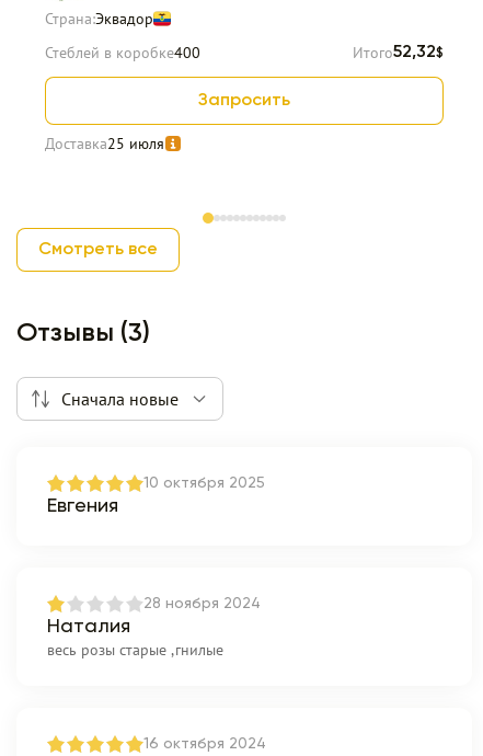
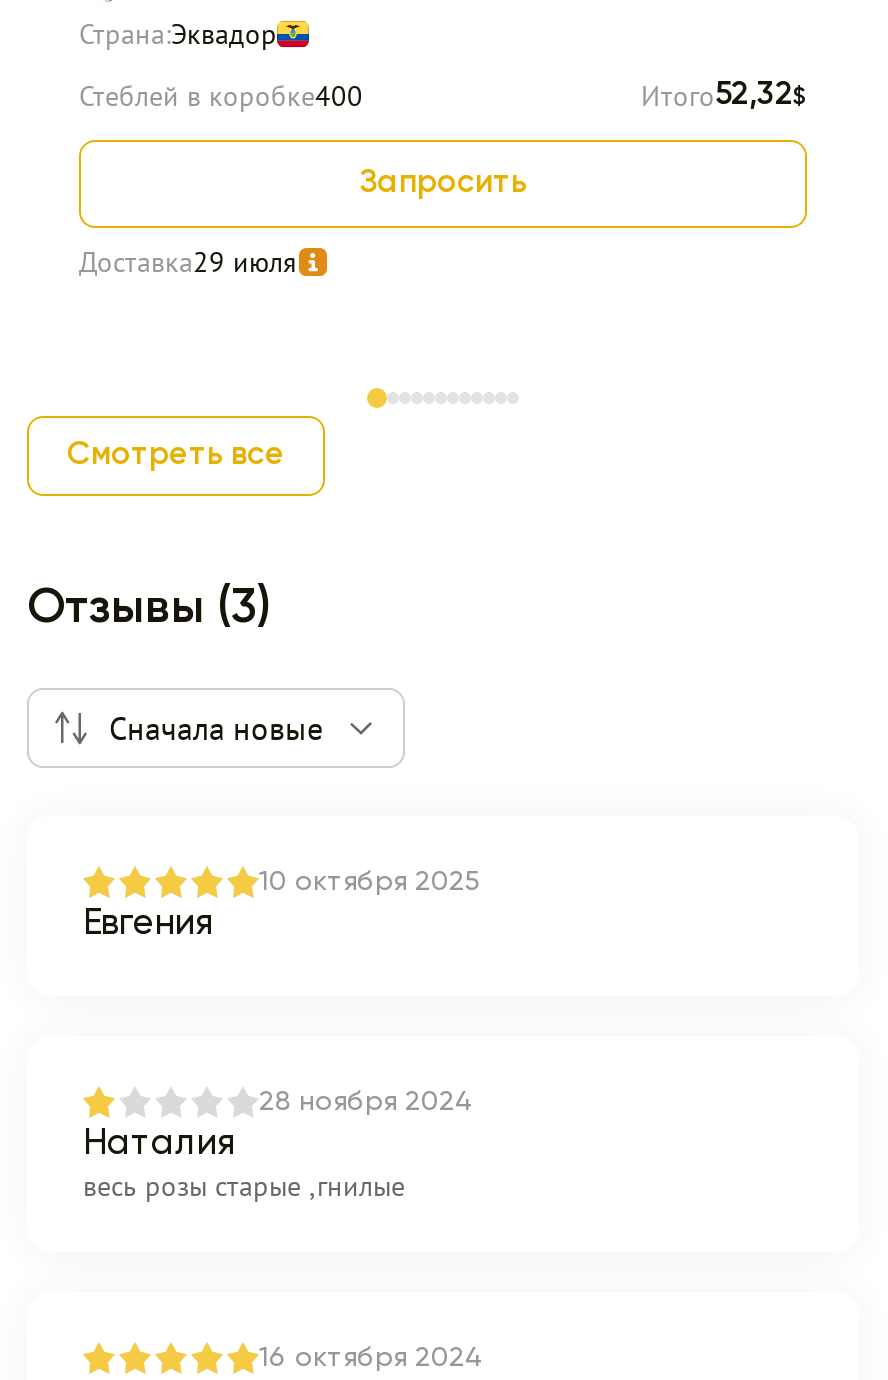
- Доставка25 июля
+ Доставка29 июля
